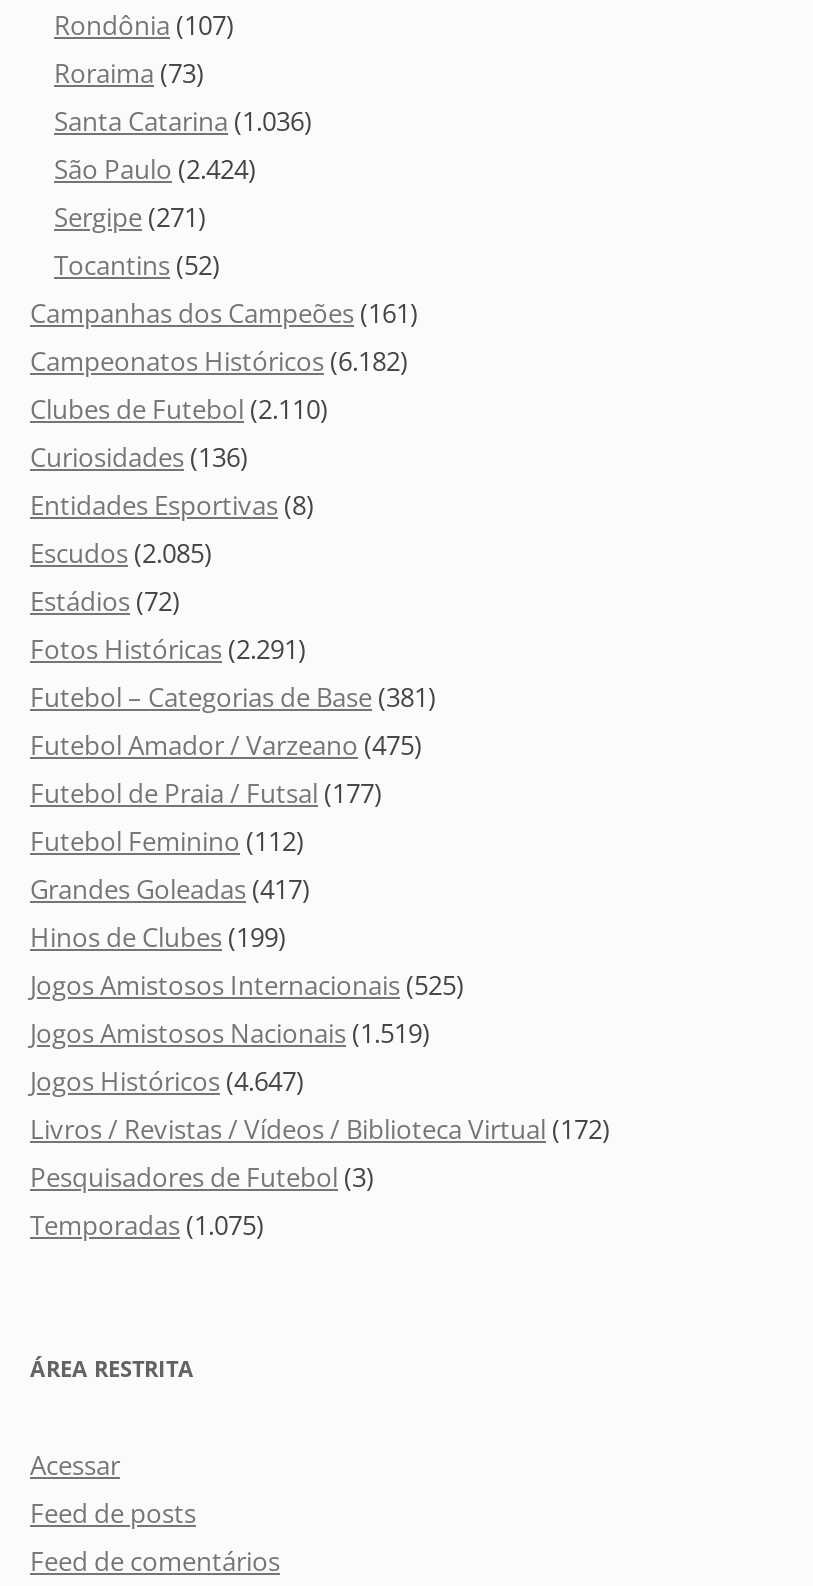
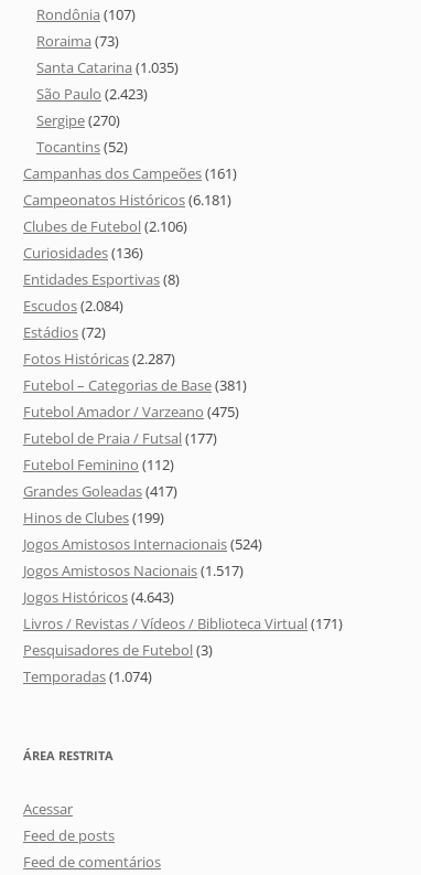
- Santa Catarina (1.036)
+ Santa Catarina (1.035)

- São Paulo (2.424)
+ São Paulo (2.423)

- Sergipe (271)
+ Sergipe (270)

- Campeonatos Históricos (6.182)
+ Campeonatos Históricos (6.181)

- Clubes de Futebol (2.110)
+ Clubes de Futebol (2.106)

- Escudos (2.085)
+ Escudos (2.084)

- Fotos Históricas (2.291)
+ Fotos Históricas (2.287)

- Jogos Amistosos Internacionais (525)
+ Jogos Amistosos Internacionais (524)

- Jogos Amistosos Nacionais (1.519)
+ Jogos Amistosos Nacionais (1.517)

- Jogos Históricos (4.647)
+ Jogos Históricos (4.643)

- Livros / Revistas / Vídeos / Biblioteca Virtual (172)
+ Livros / Revistas / Vídeos / Biblioteca Virtual (171)

- Temporadas (1.075)
+ Temporadas (1.074)
